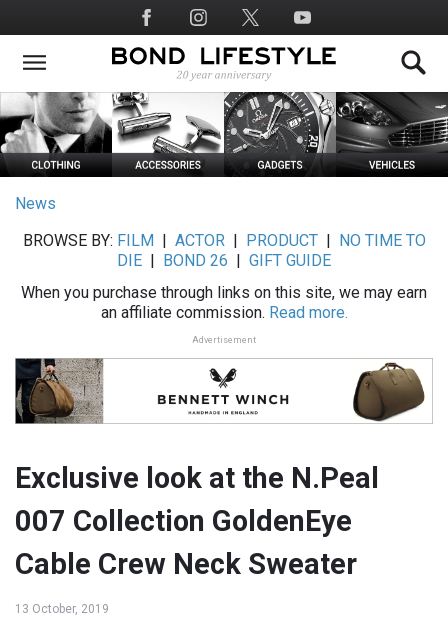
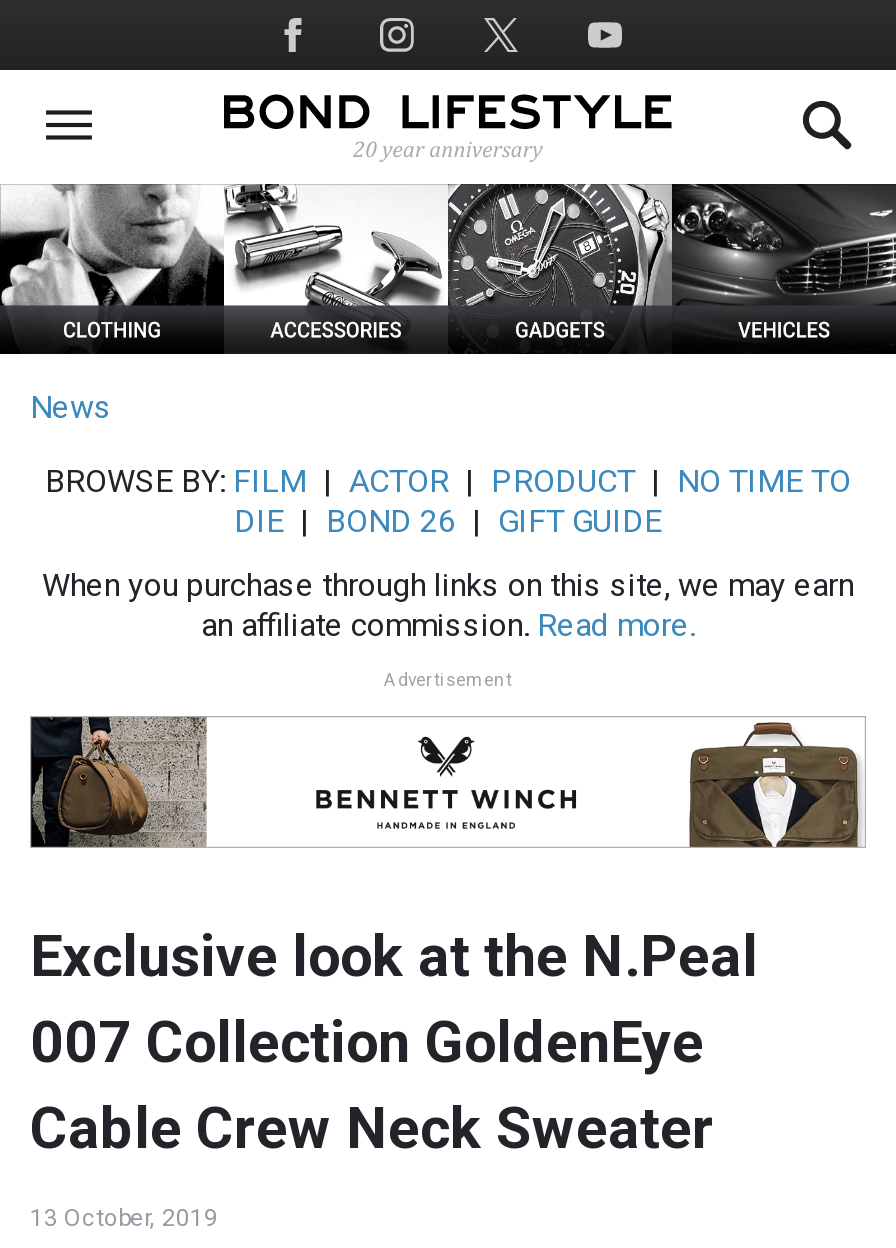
- [image]
+ [image]
